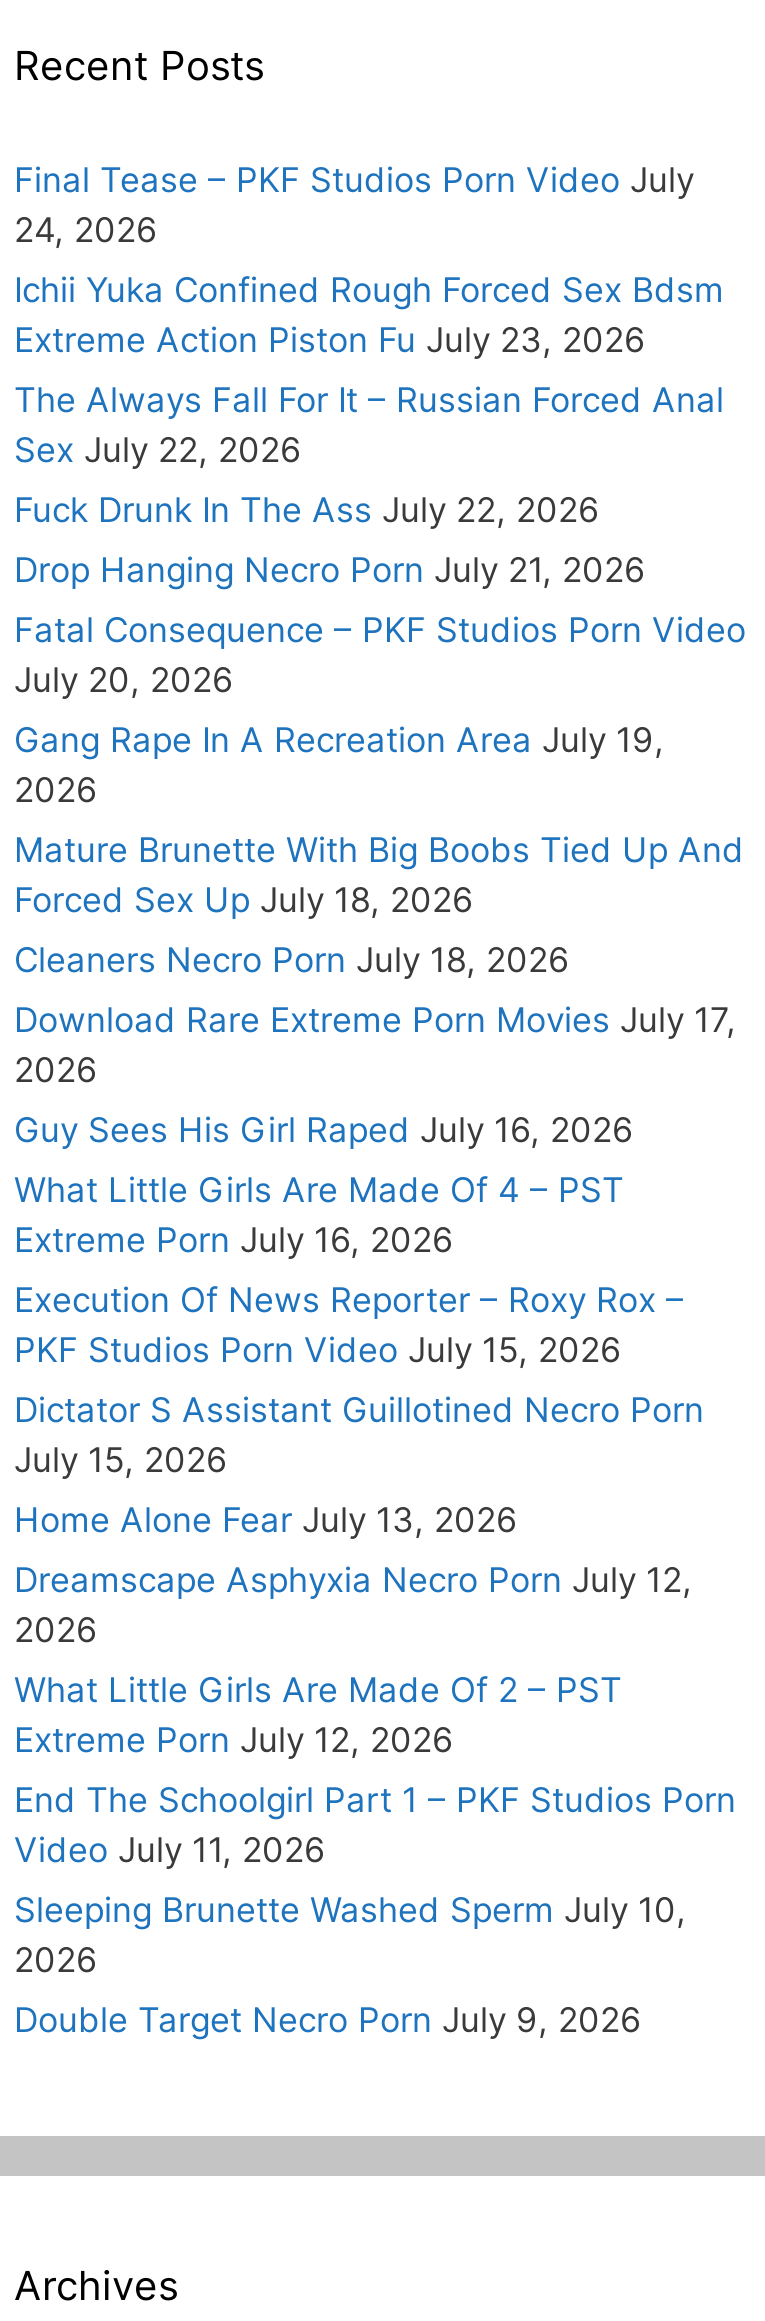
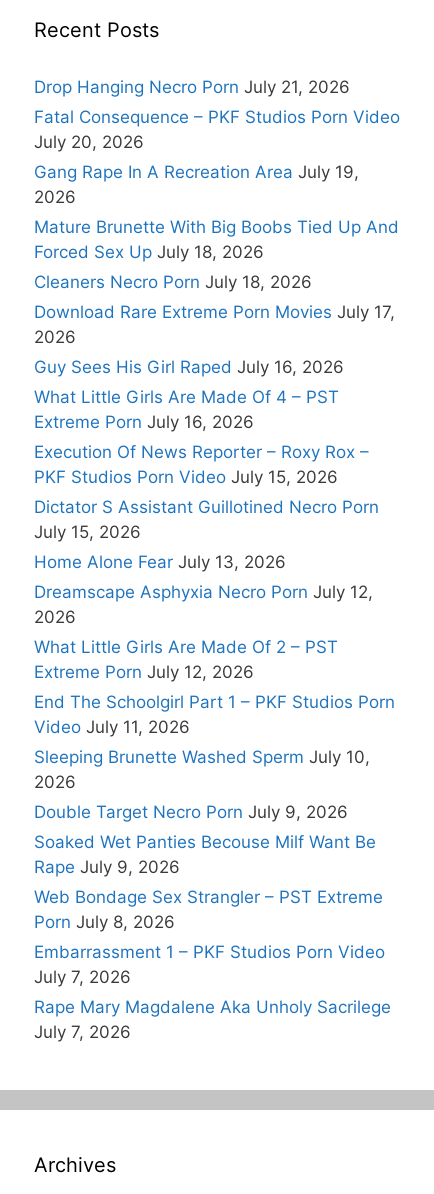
- Final Tease – PKF Studios Porn Video July
- 24, 2026
- Ichii Yuka Confined Rough Forced Sex Bdsm
- Extreme Action Piston Fu July 23, 2026
- The Always Fall For It – Russian Forced Anal
- Sex July 22, 2026
- Fuck Drunk In The Ass July 22, 2026

moved up: Drop Hanging Necro Porn July 21, 2026 | Fatal Consequence – PKF Studios Porn Video | July 20, 2026 | ... | 2026 | Double Target Necro Porn July 9, 2026

+ Soaked Wet Panties Becouse Milf Want Be
+ Rape July 9, 2026
+ Web Bondage Sex Strangler – PST Extreme
+ Porn July 8, 2026
+ Embarrassment 1 – PKF Studios Porn Video
+ July 7, 2026
+ Rape Mary Magdalene Aka Unholy Sacrilege
+ July 7, 2026
